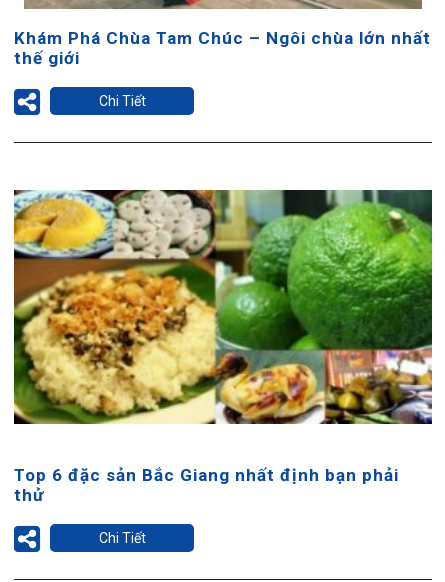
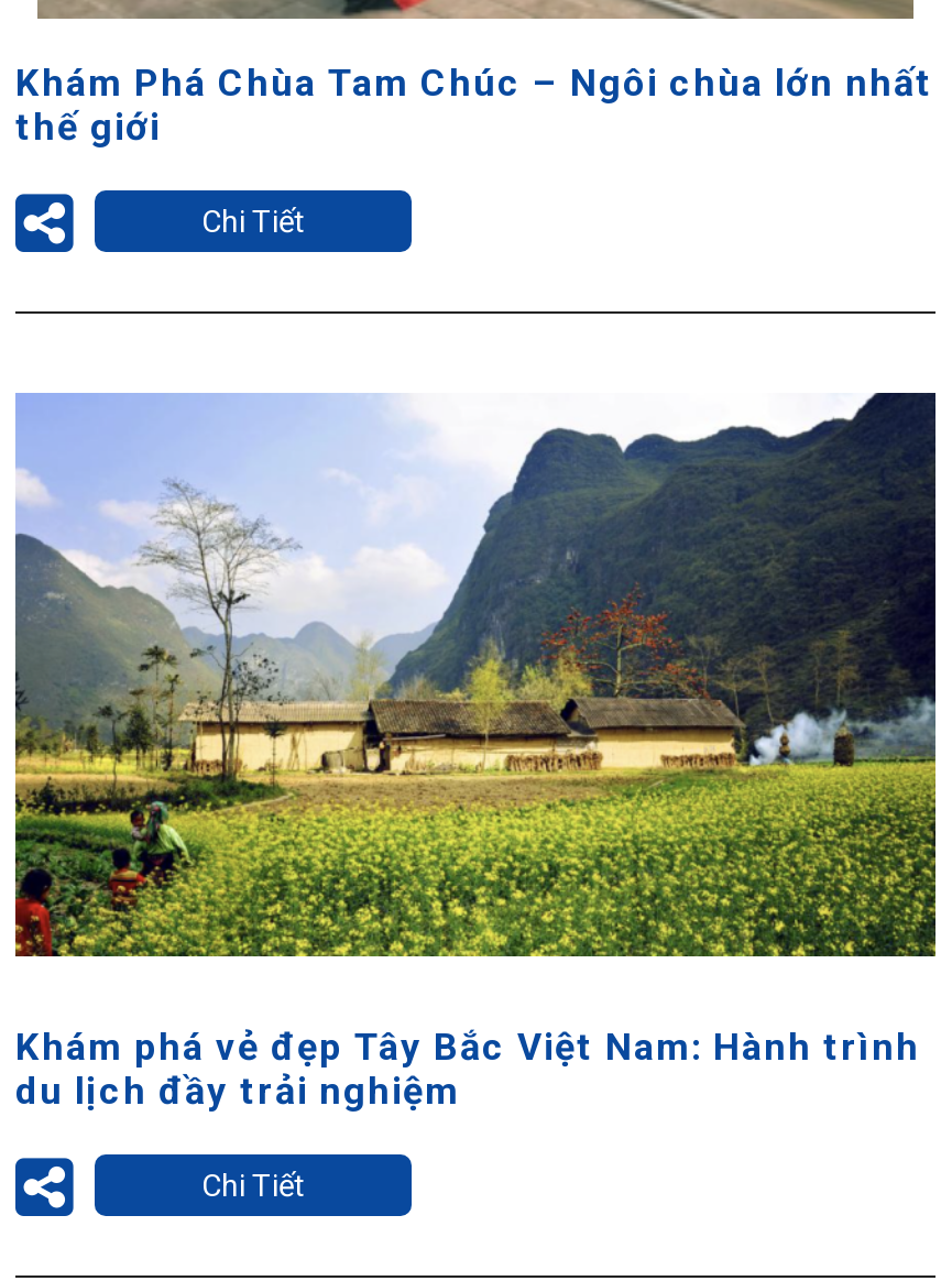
- [image]
- Top 6 đặc sản Bắc Giang nhất định bạn phải
- thử
+ [image]
+ Khám phá vẻ đẹp Tây Bắc Việt Nam: Hành trình
+ du lịch đầy trải nghiệm
